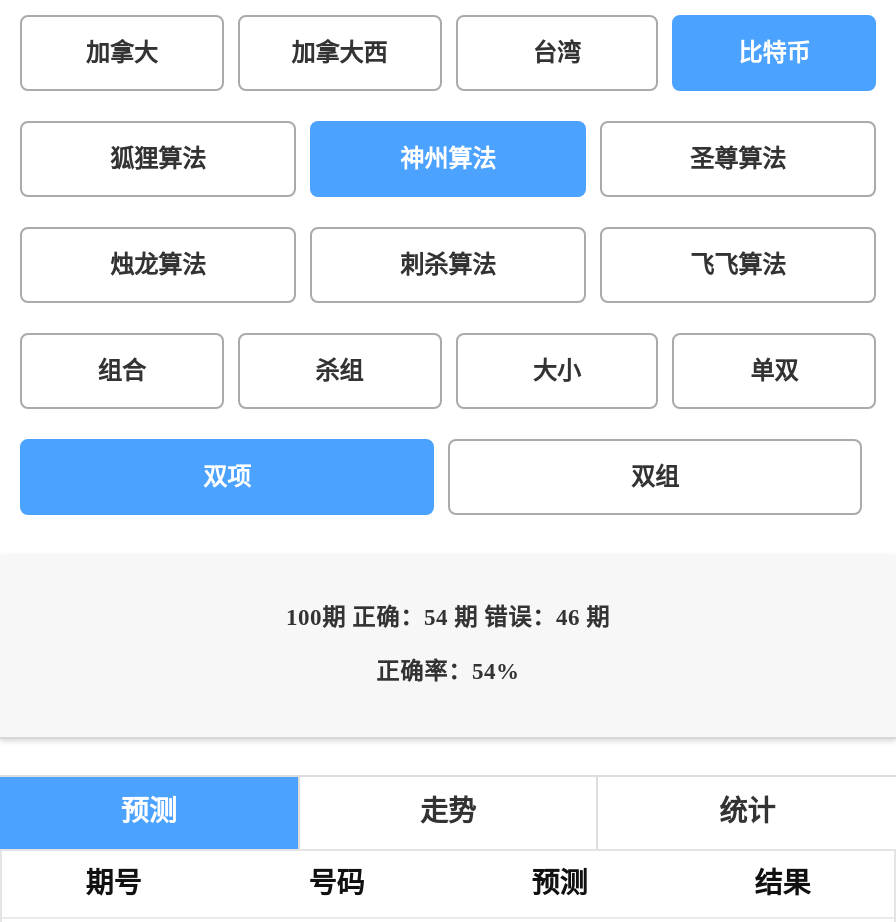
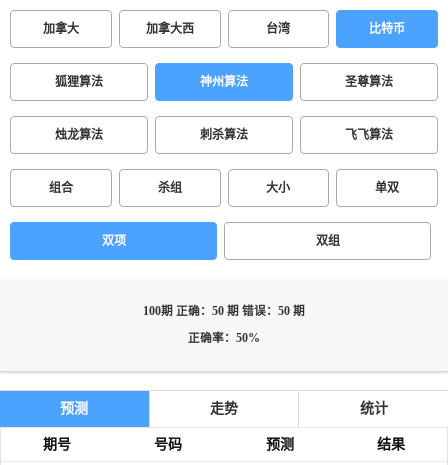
- 100期 正确：54 期 错误：46 期
+ 100期 正确：50 期 错误：50 期

- 正确率：54%
+ 正确率：50%
